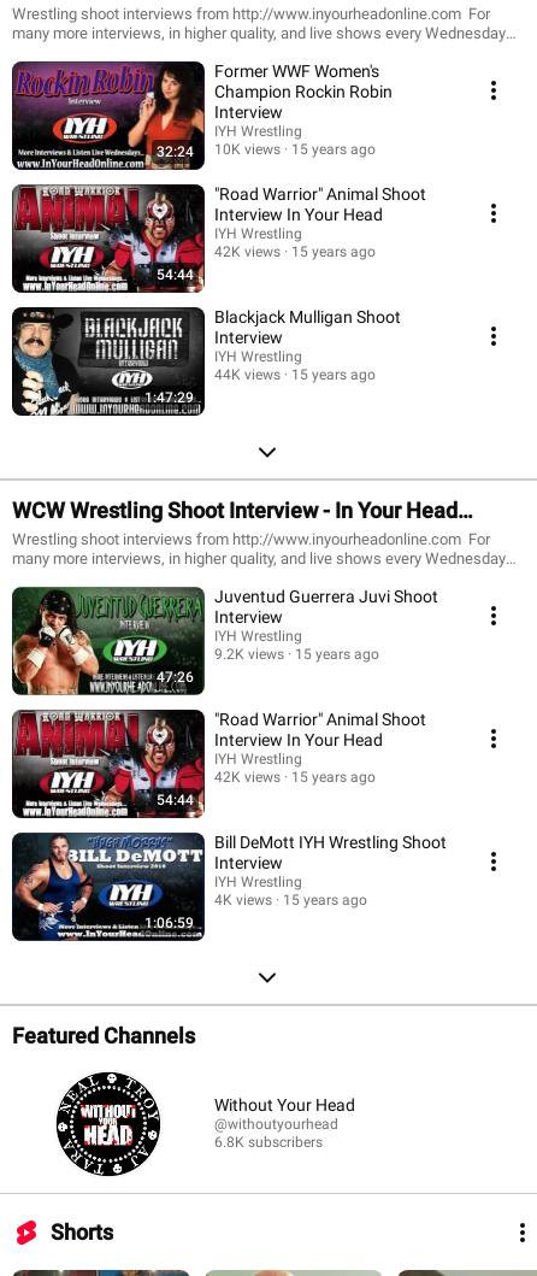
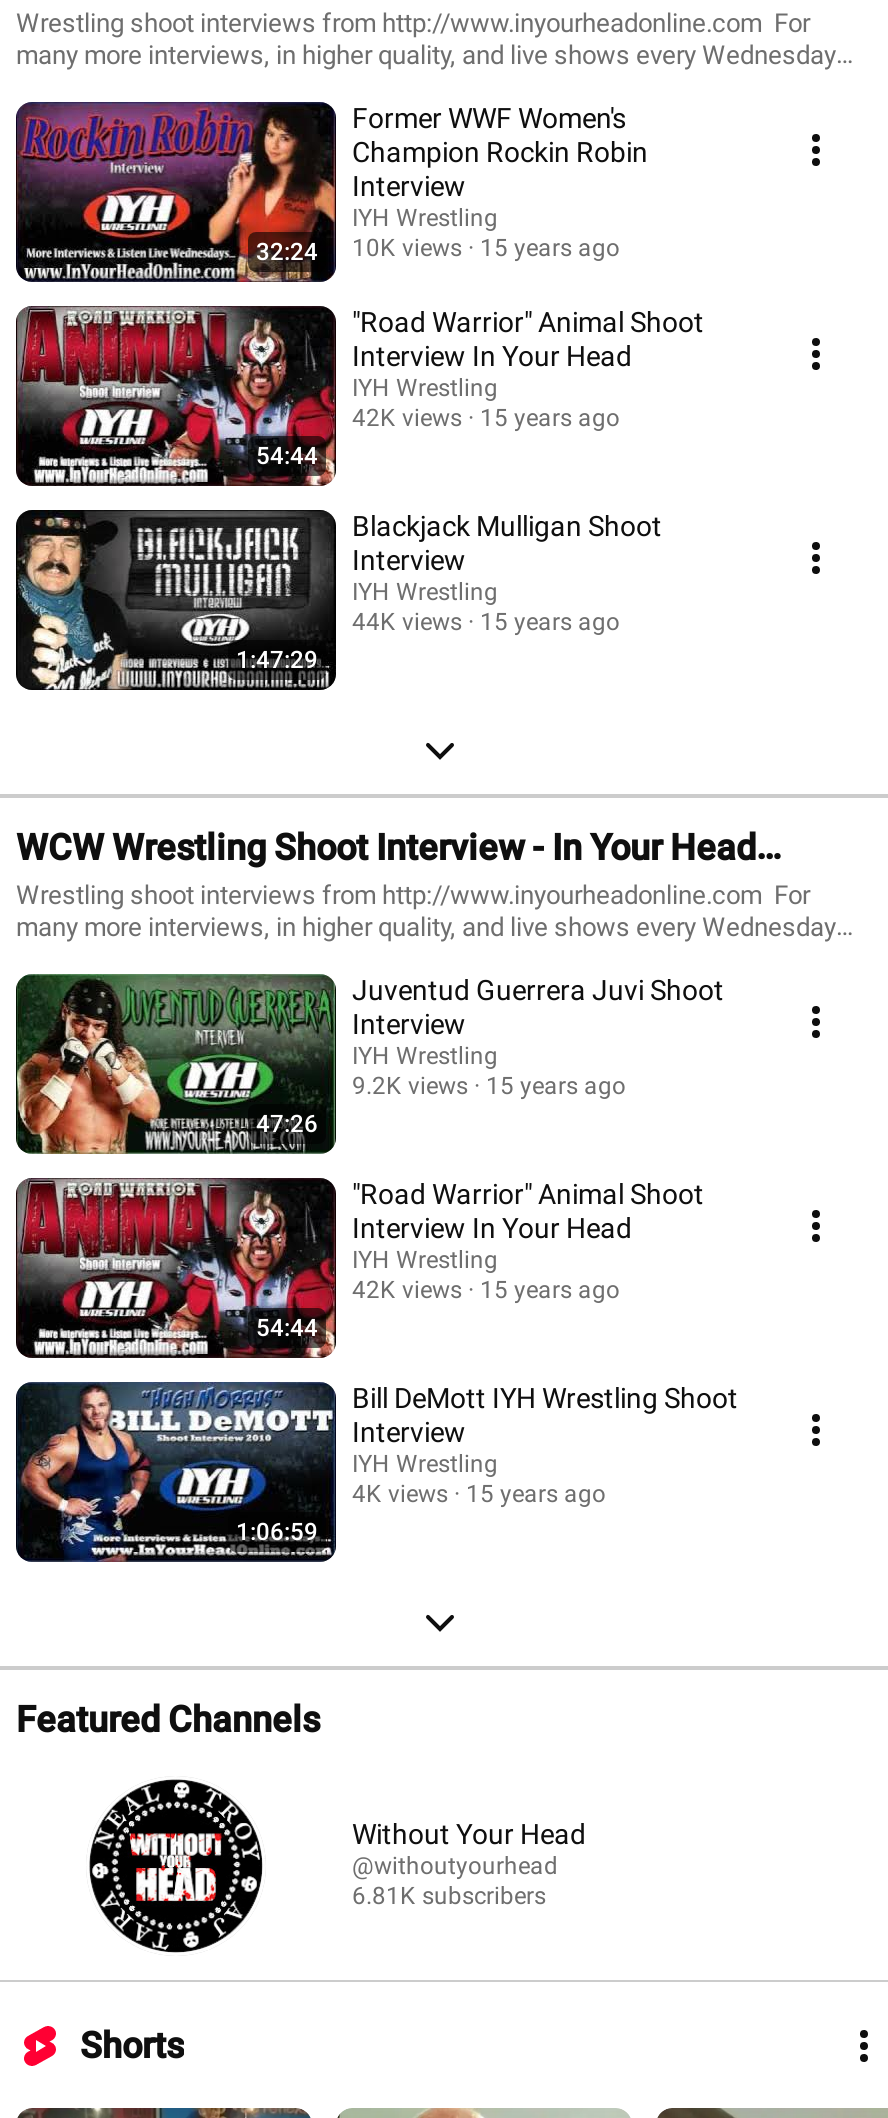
- 6.8K subscribers
+ 6.81K subscribers
